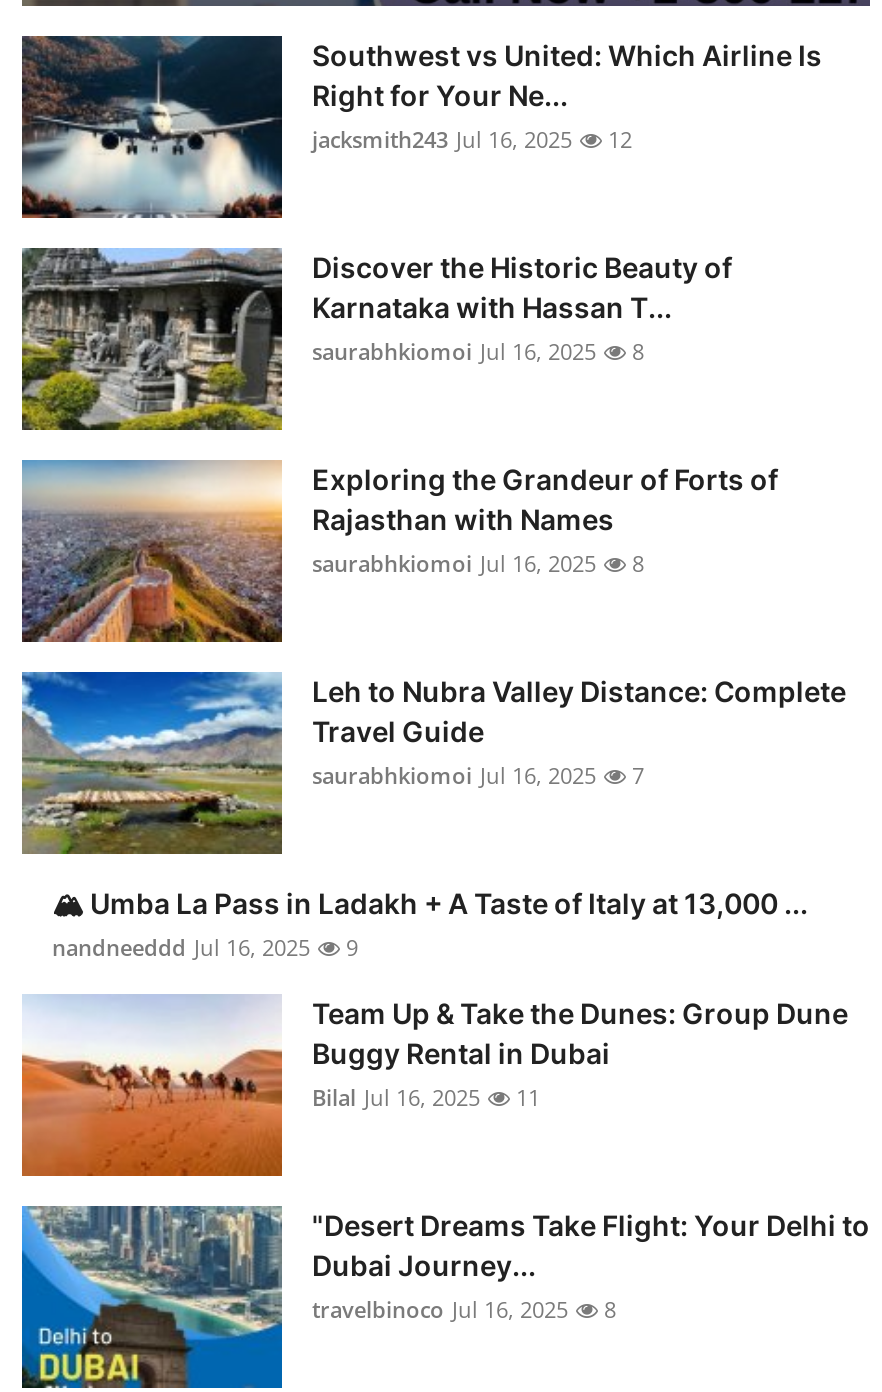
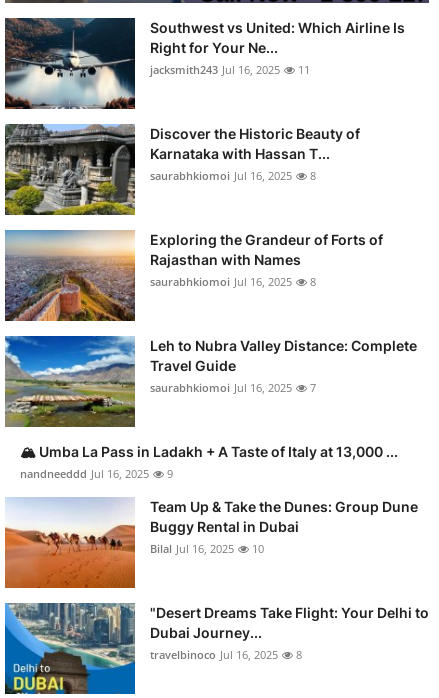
- jacksmith243 Jul 16, 2025 12
+ jacksmith243 Jul 16, 2025 11

- Bilal Jul 16, 2025 11
+ Bilal Jul 16, 2025 10
